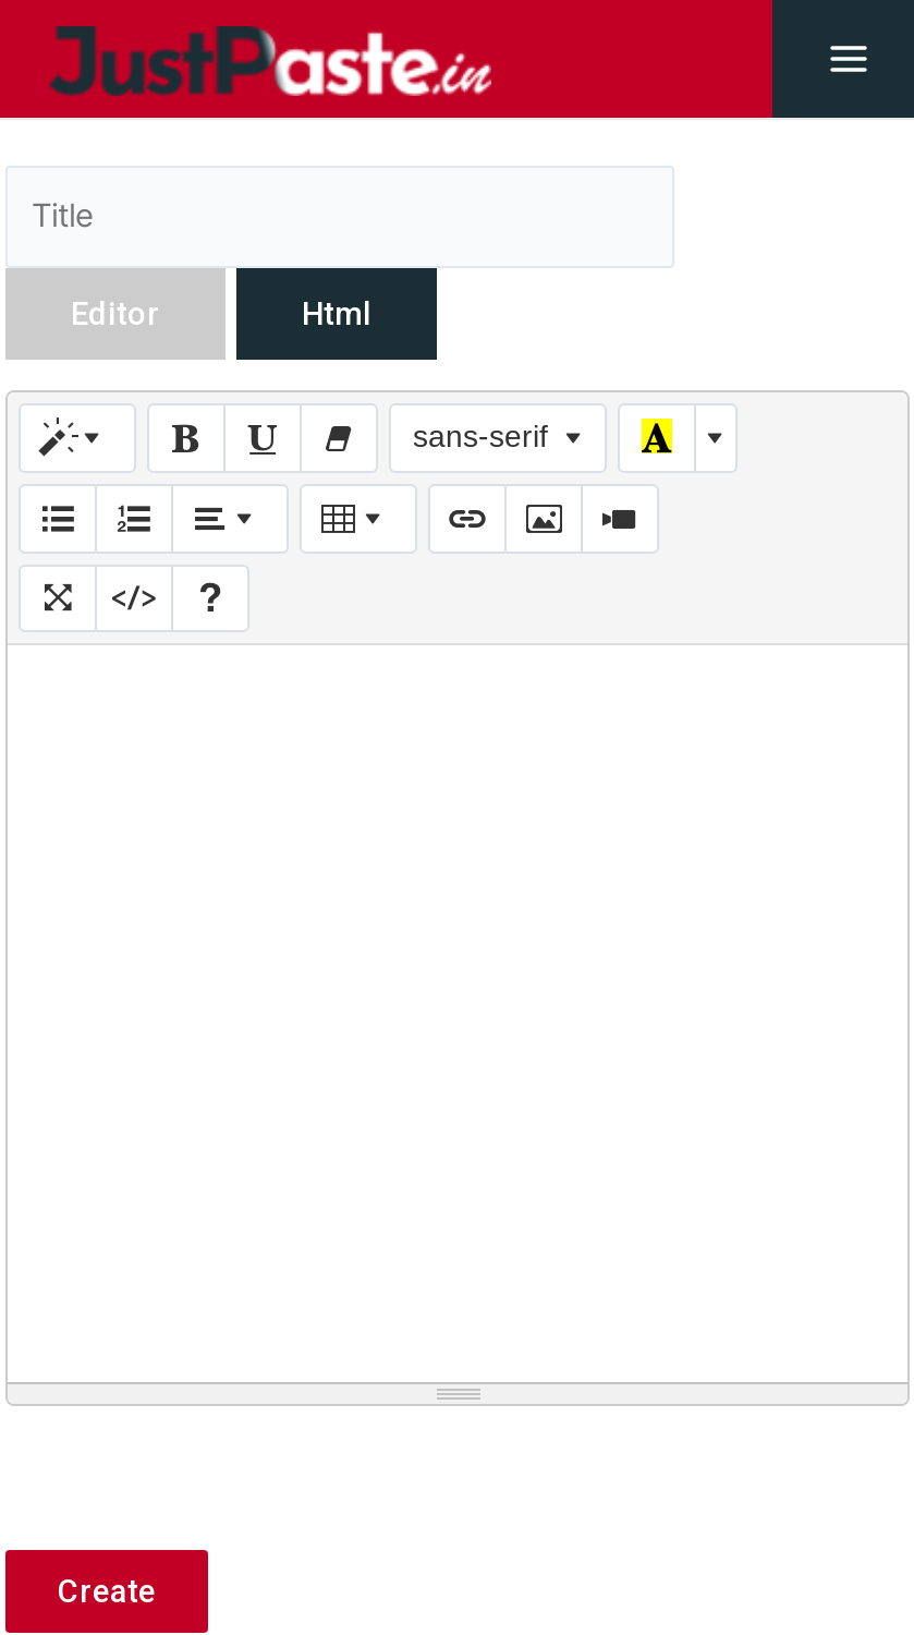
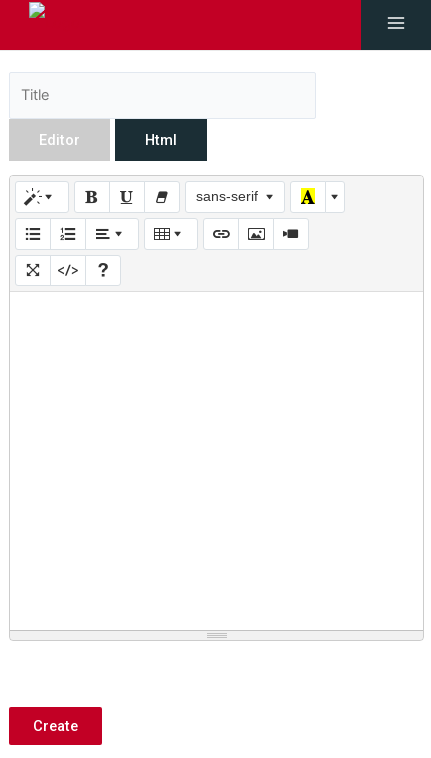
- [image]
